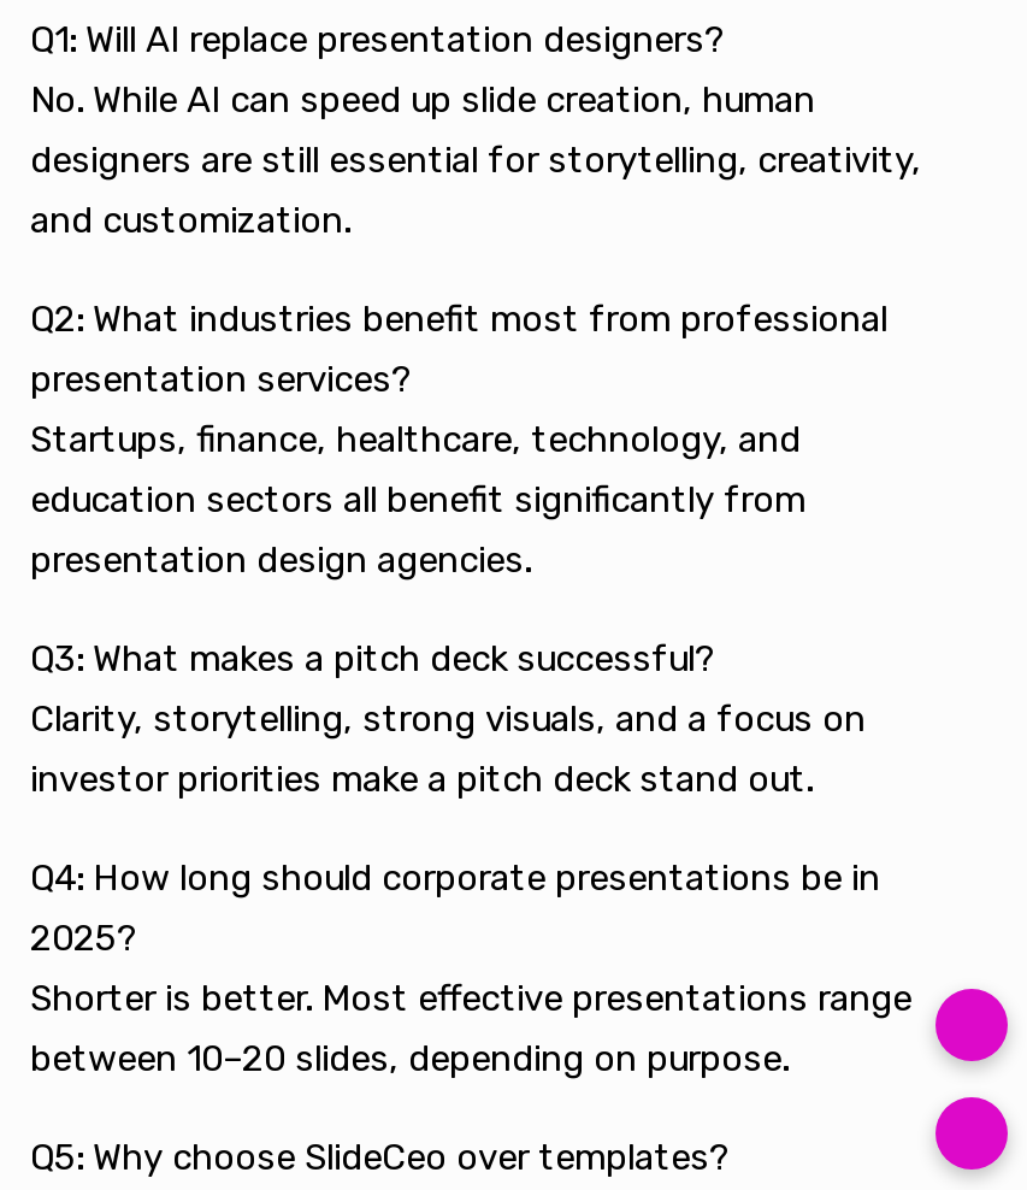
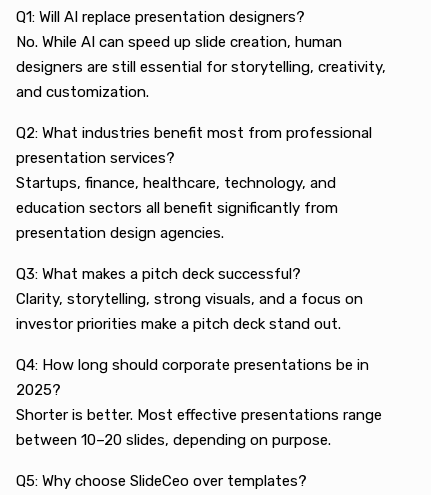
- [image]

- [image]
